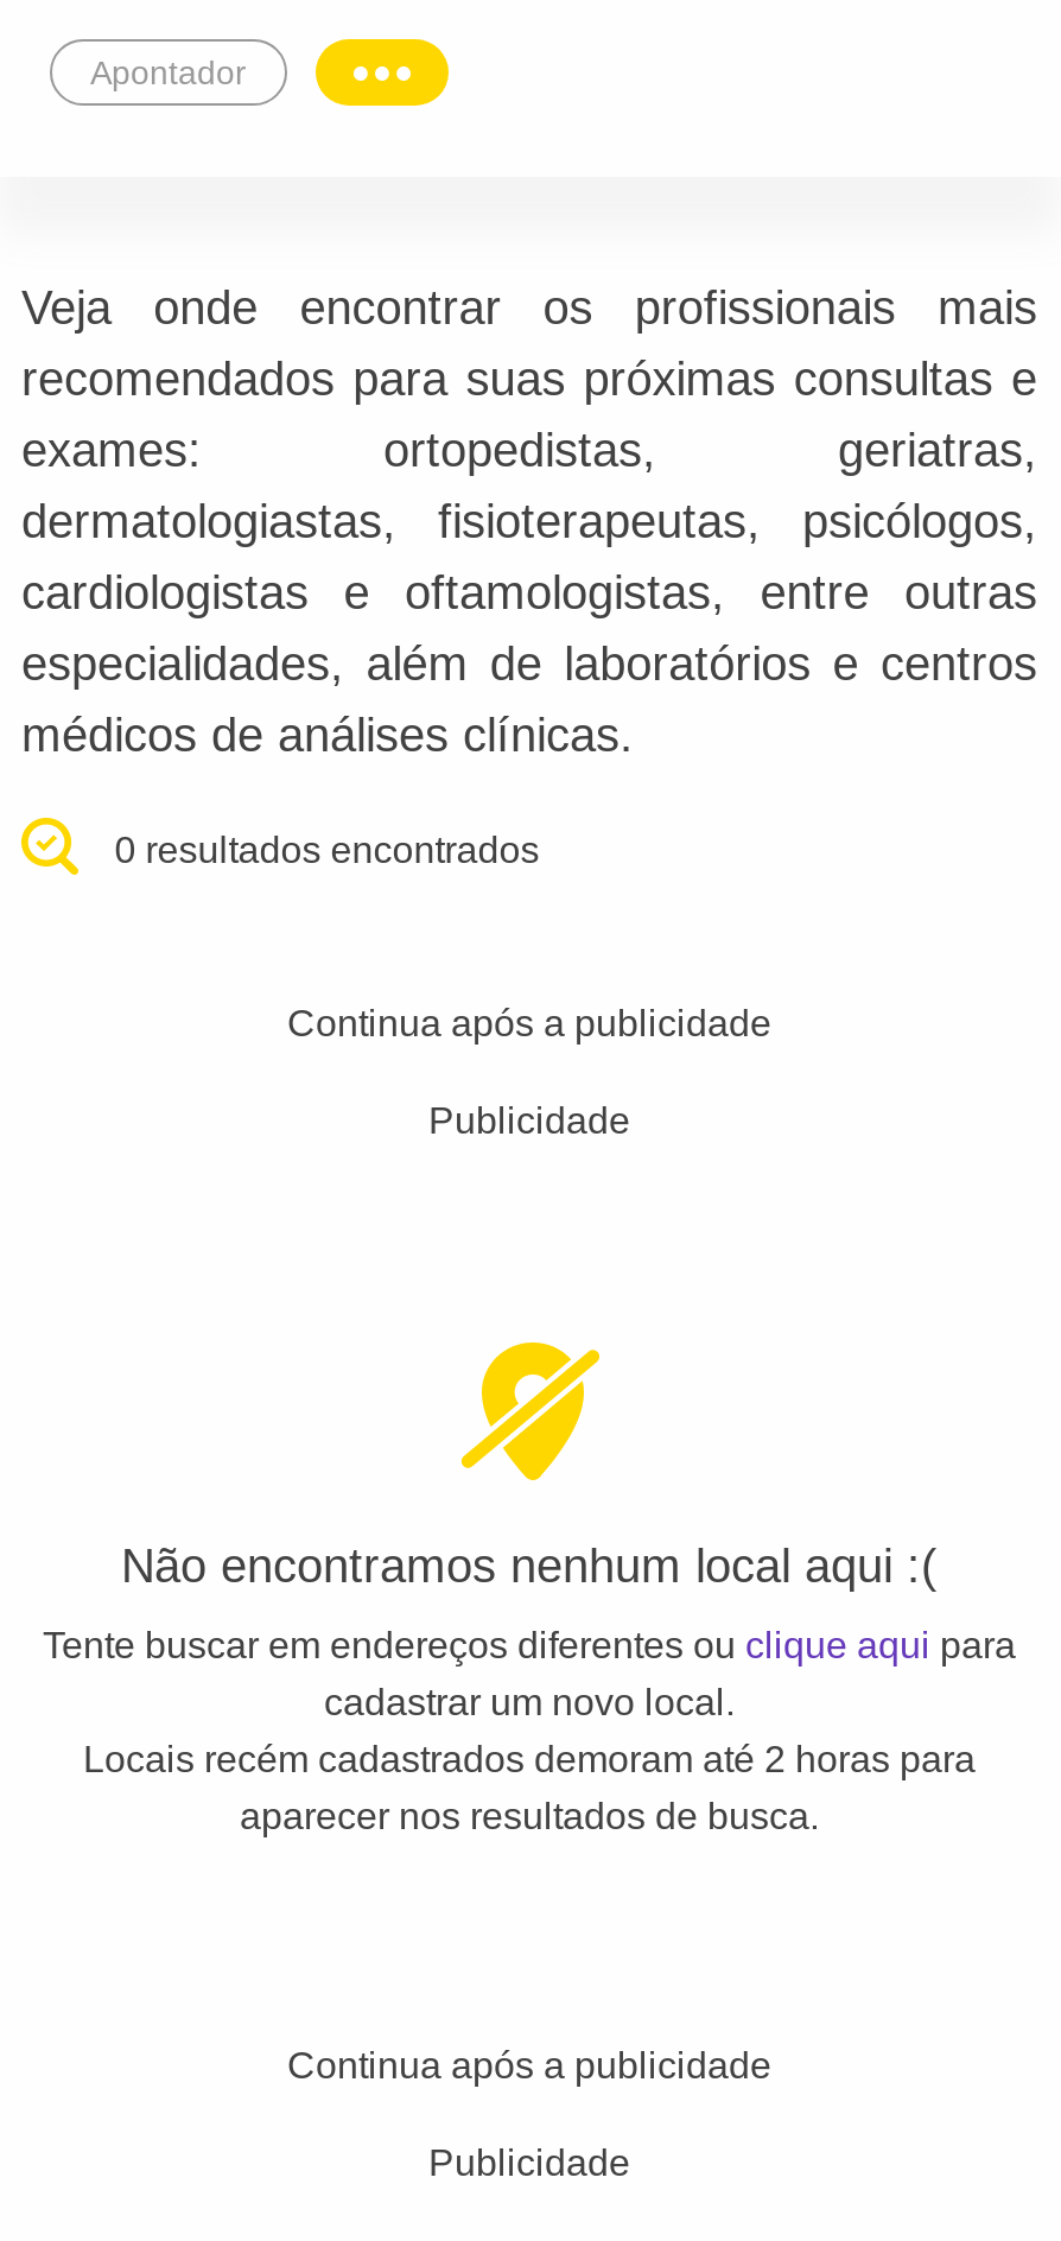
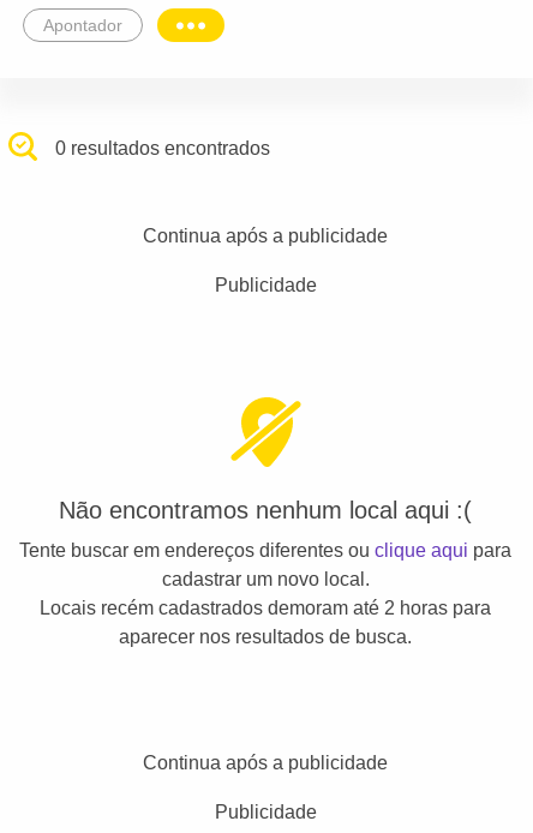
- Veja onde encontrar os profissionais mais
- recomendados para suas próximas consultas e
- exames: ortopedistas, geriatras,
- dermatologiastas, fisioterapeutas, psicólogos,
- cardiologistas e oftamologistas, entre outras
- especialidades, além de laboratórios e centros
- médicos de análises clínicas.
